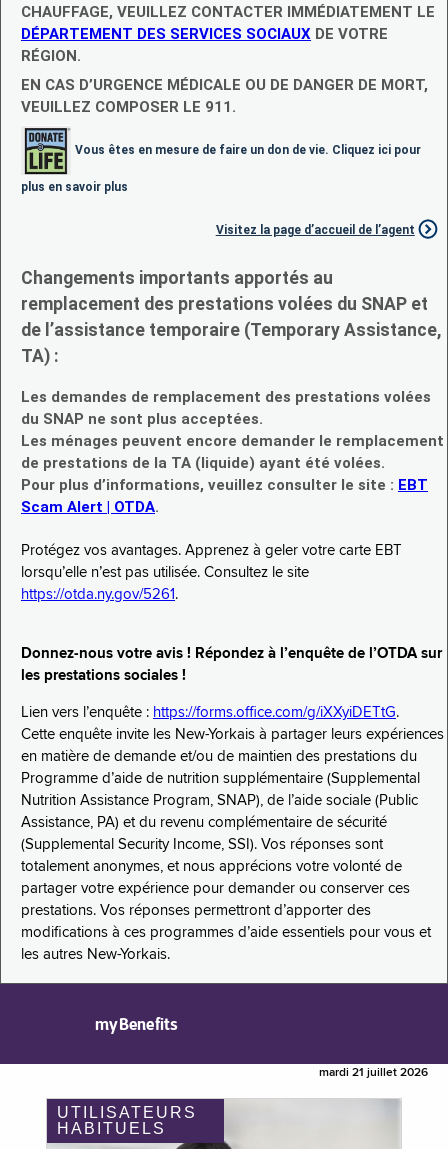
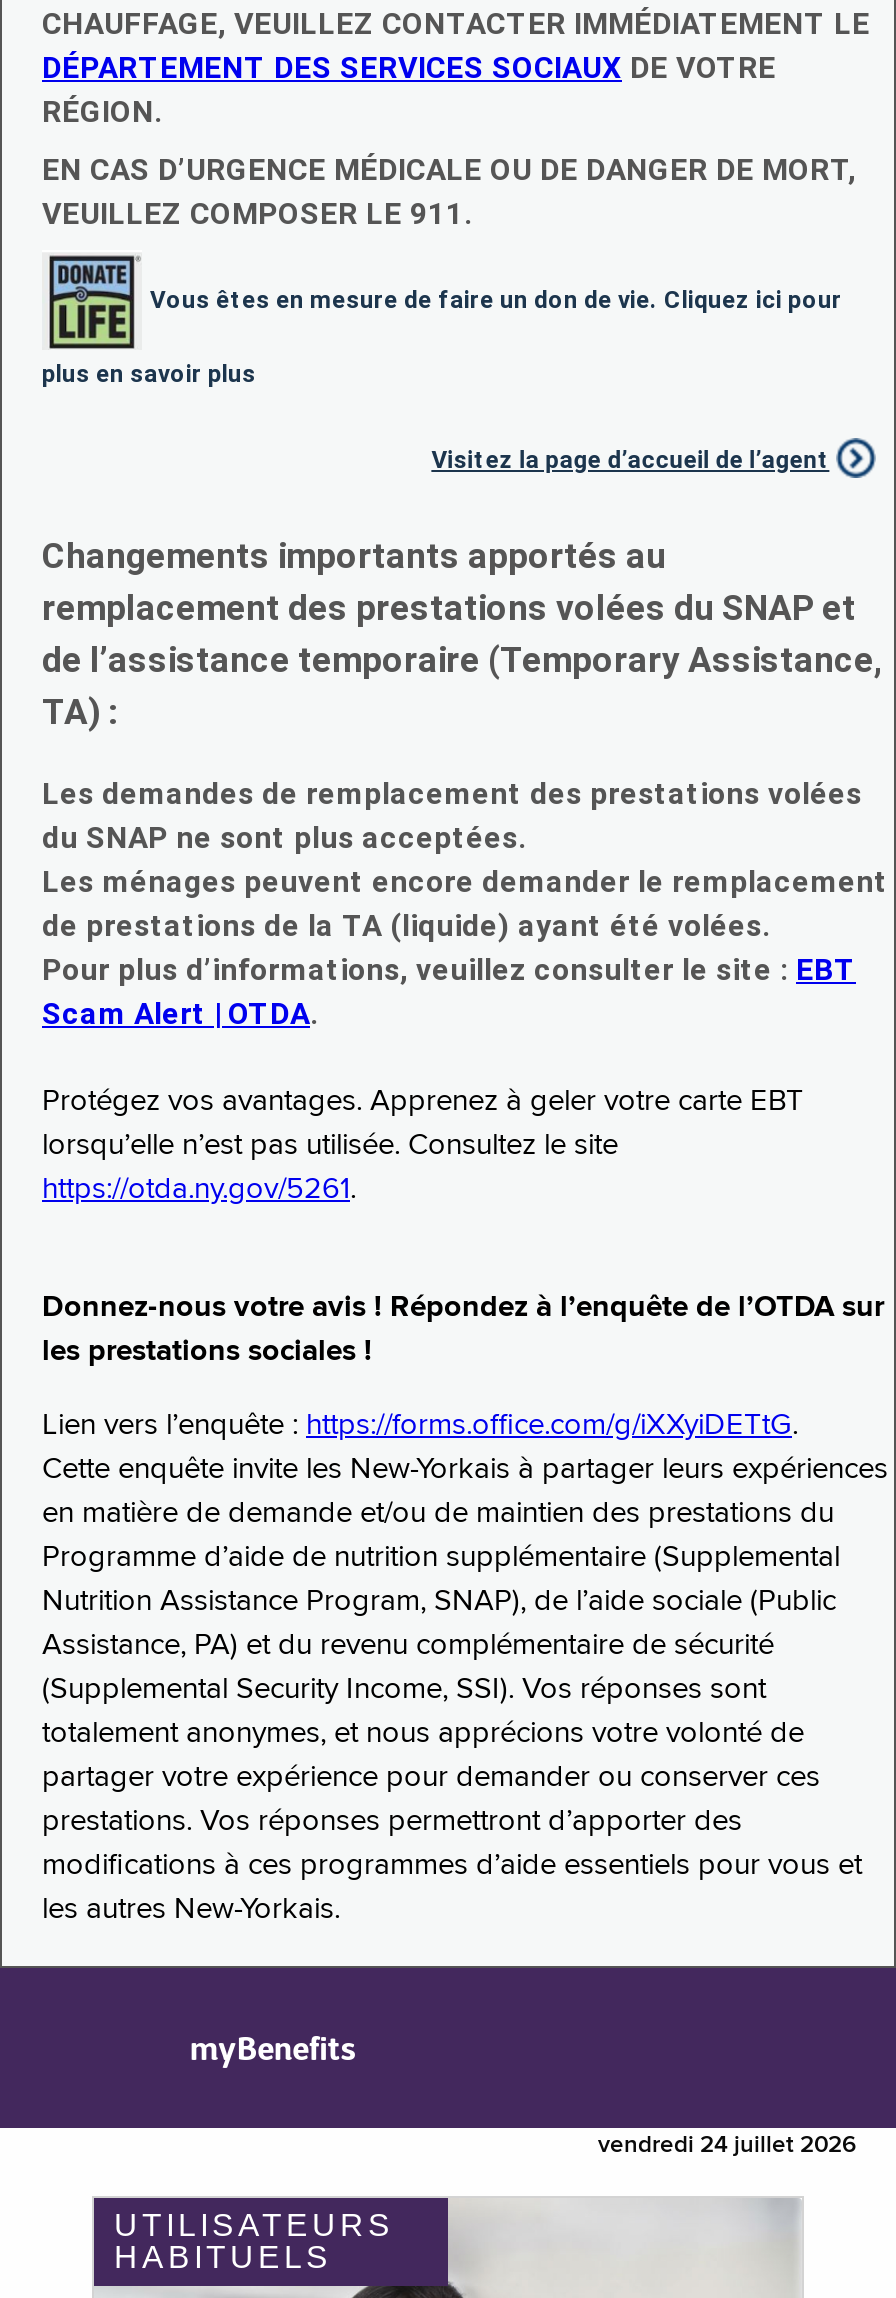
- mardi 21 juillet 2026
+ vendredi 24 juillet 2026
